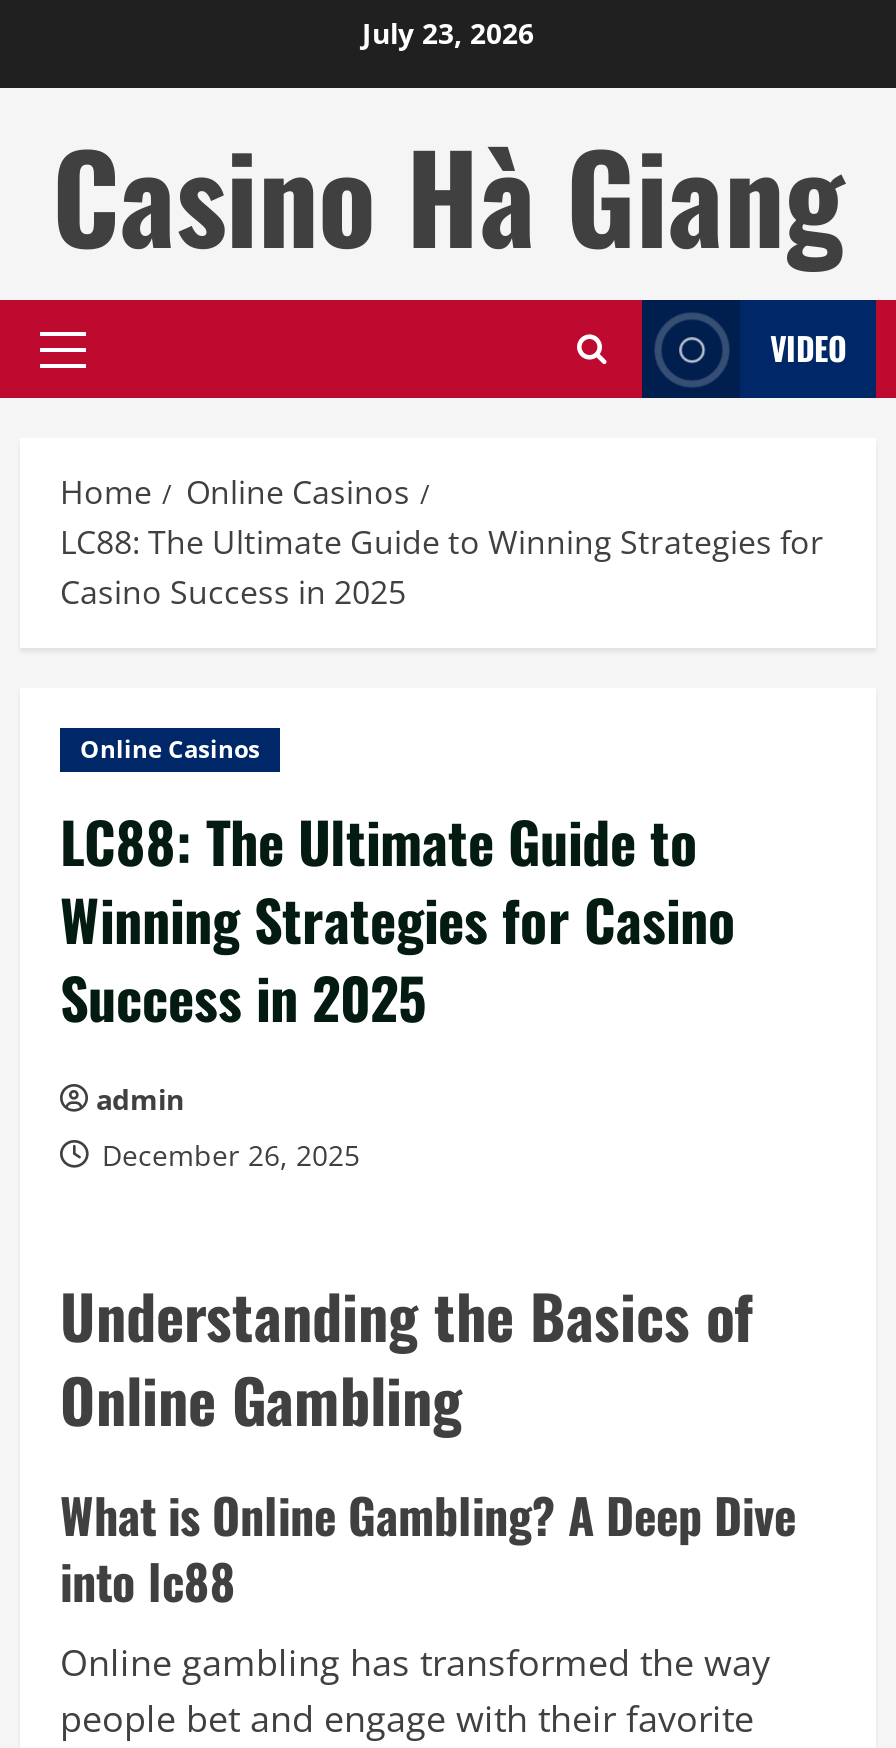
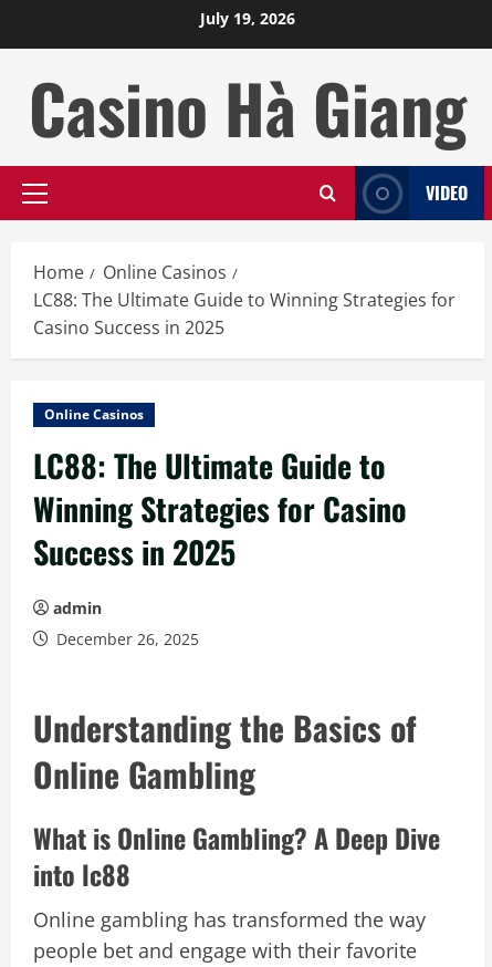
- July 23, 2026
+ July 19, 2026
